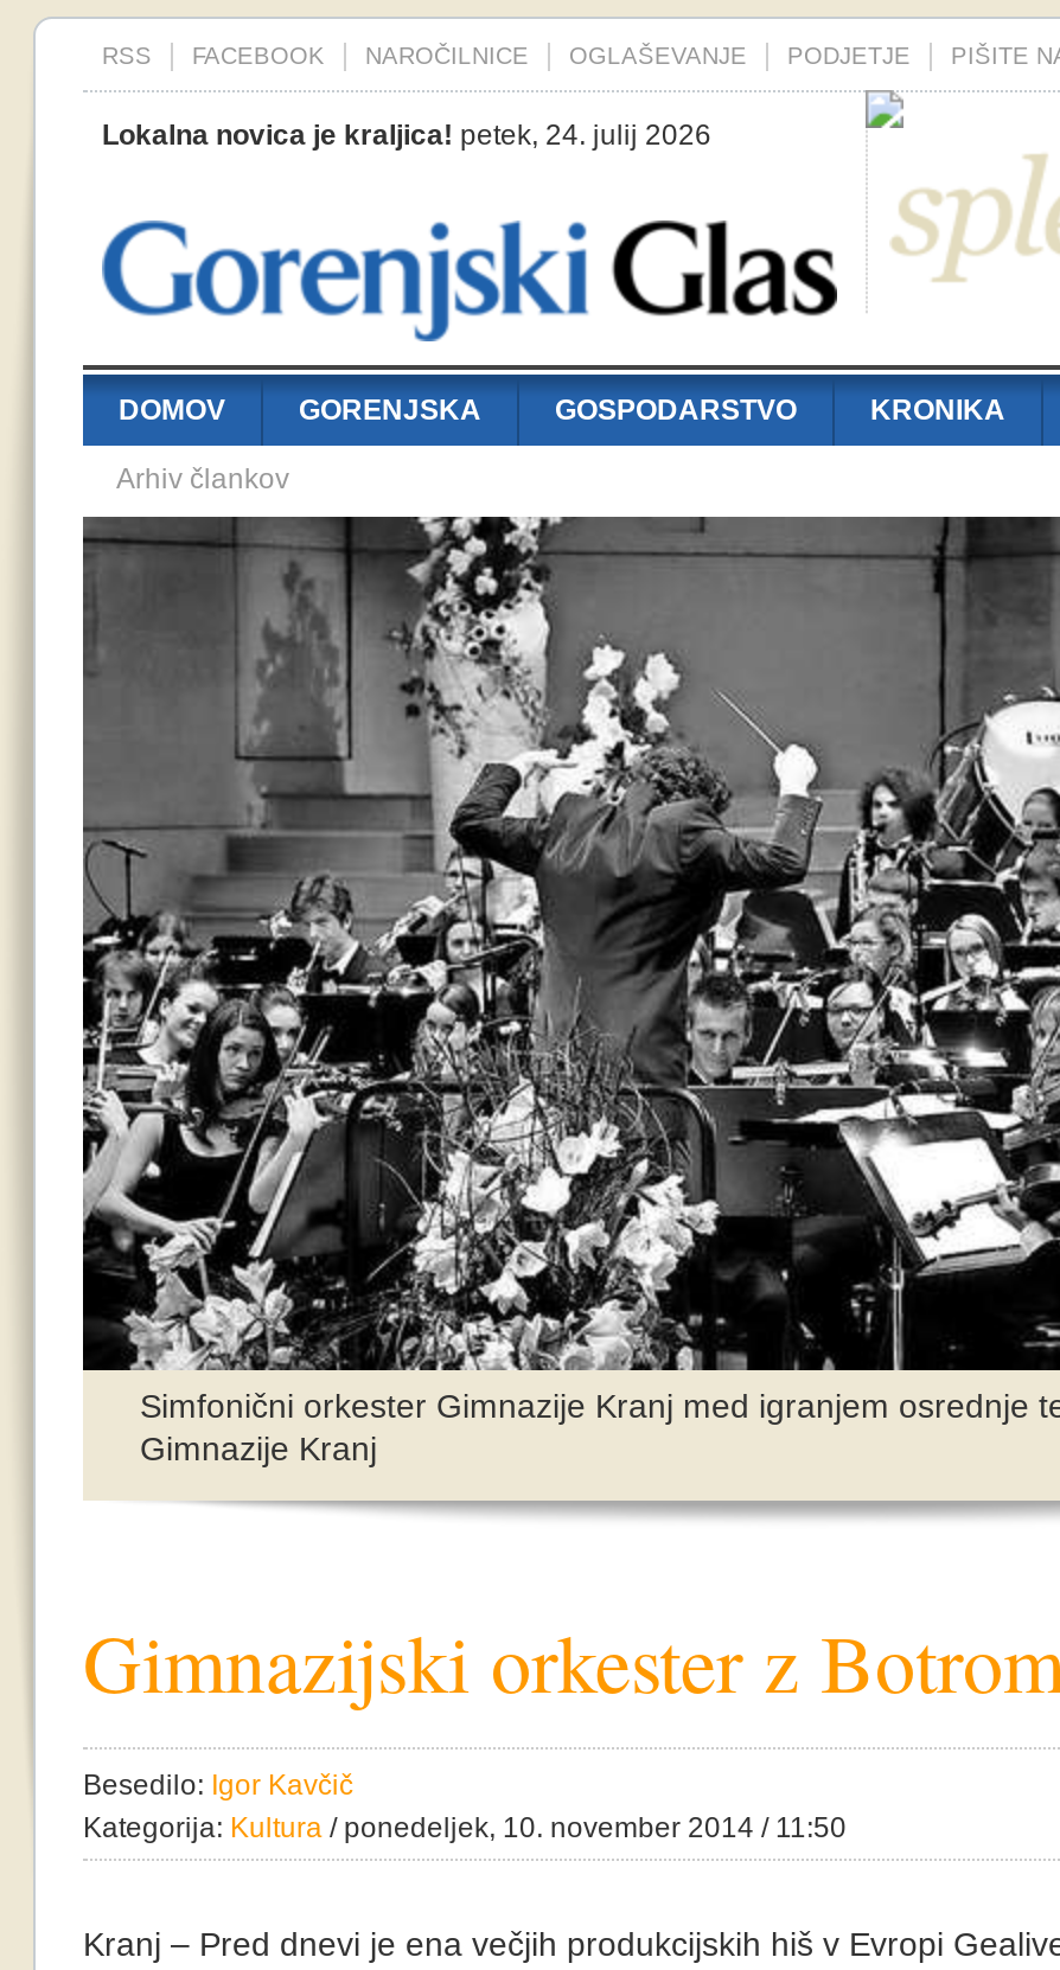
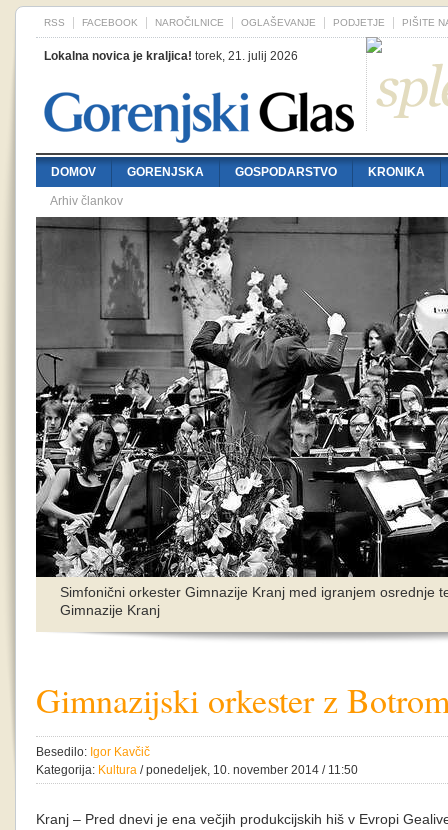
- Lokalna novica je kraljica! petek, 24. julij 2026
+ Lokalna novica je kraljica! torek, 21. julij 2026
